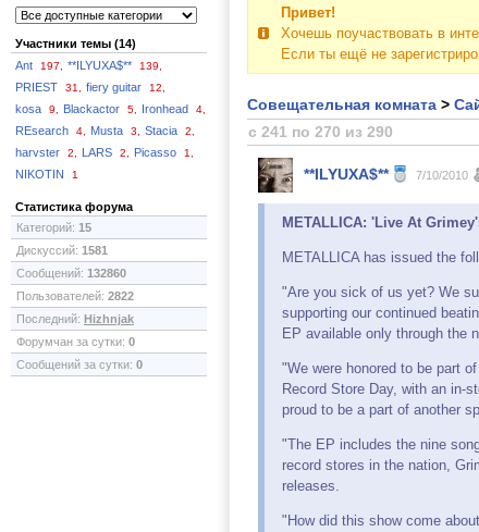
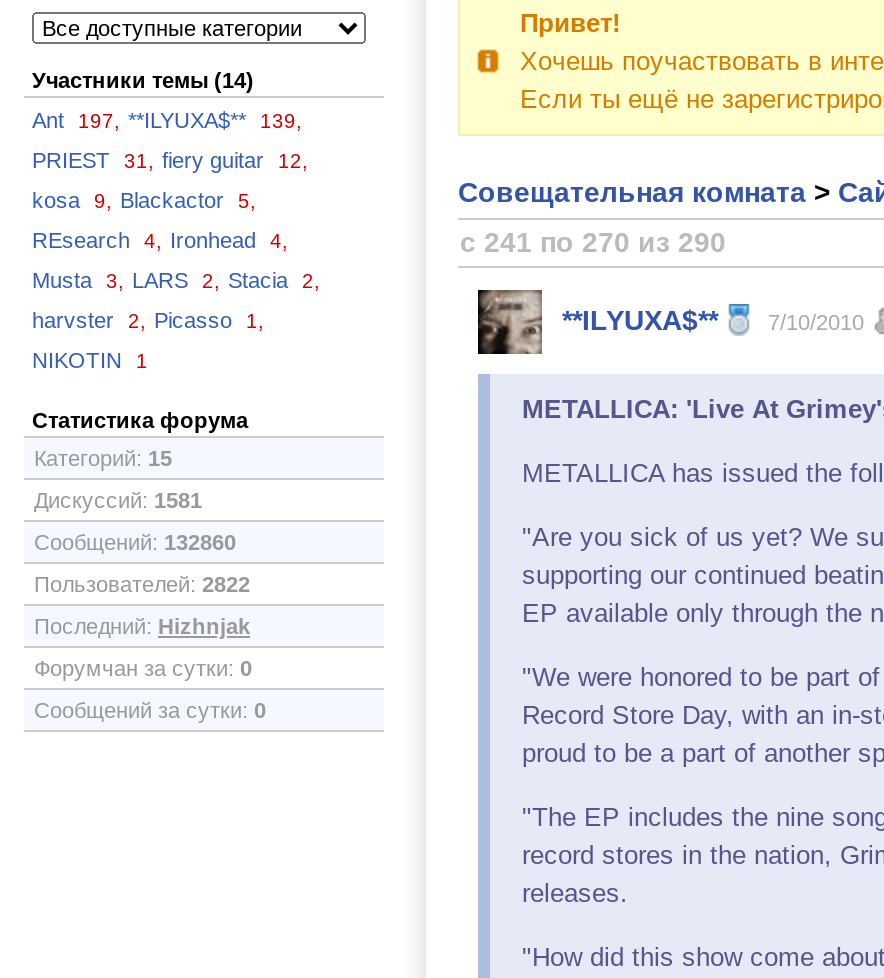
- kosa 9, Blackactor 5, Ironhead 4,
- REsearch 4, Musta 3, Stacia 2,
- harvster 2, LARS 2, Picasso 1,
+ kosa 9, Blackactor 5,
+ REsearch 4, Ironhead 4,
+ Musta 3, LARS 2, Stacia 2,
+ harvster 2, Picasso 1,

moved down: NIKOTIN 1 | Статистика форума | Категорий: 15 | ... | Форумчан за сутки: 0 | Сообщений за сутки: 0
